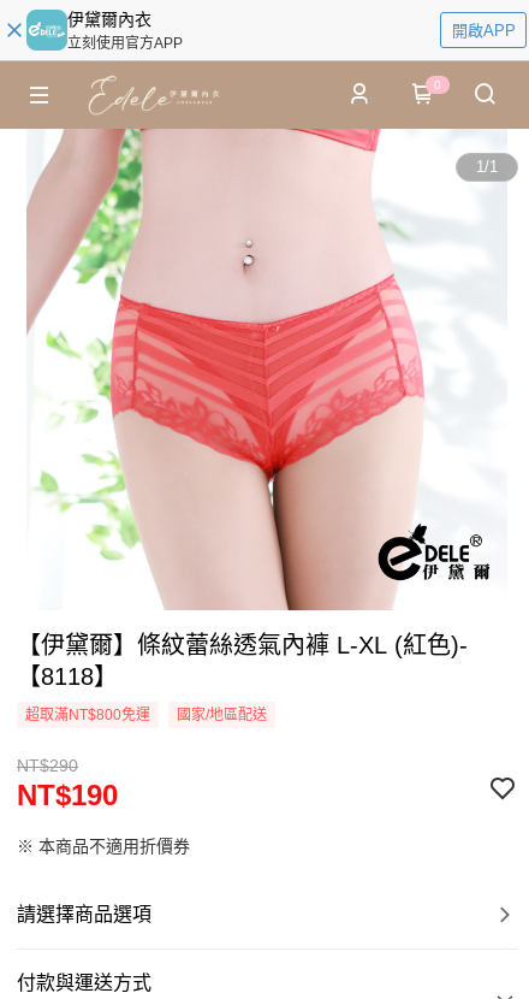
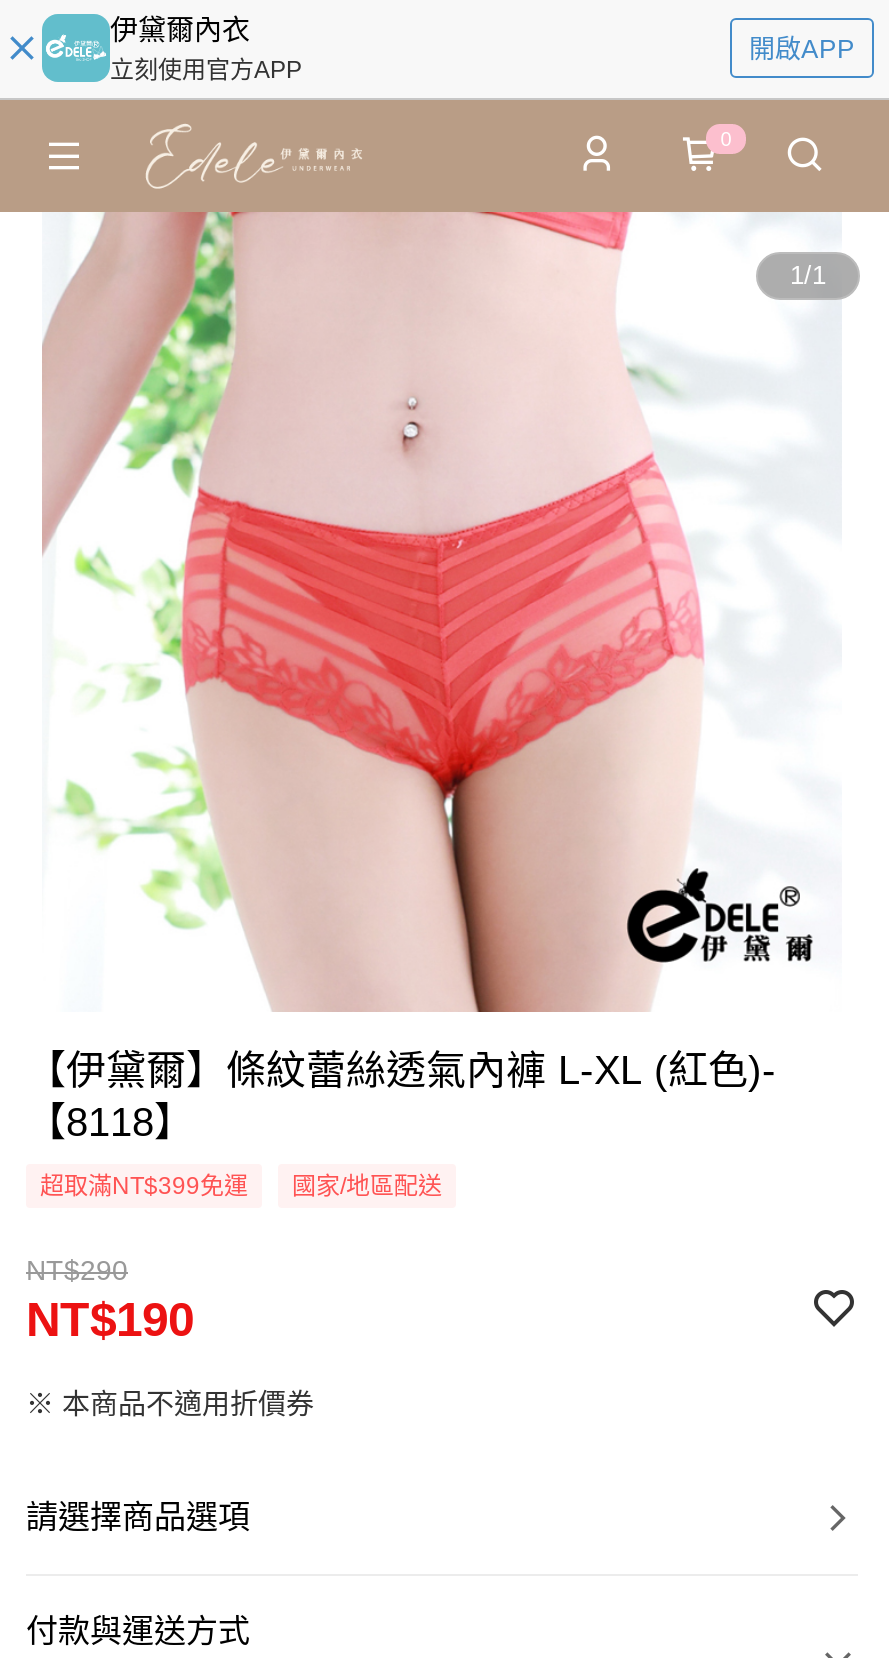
- 超取滿NT$800免運
+ 超取滿NT$399免運
